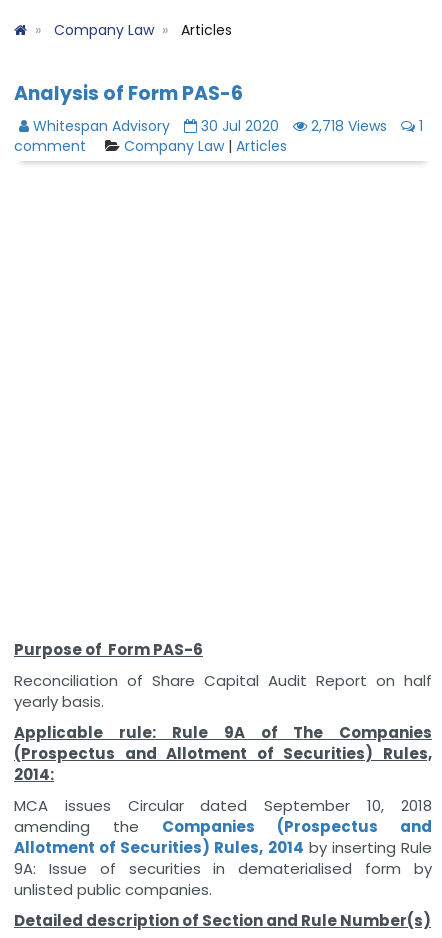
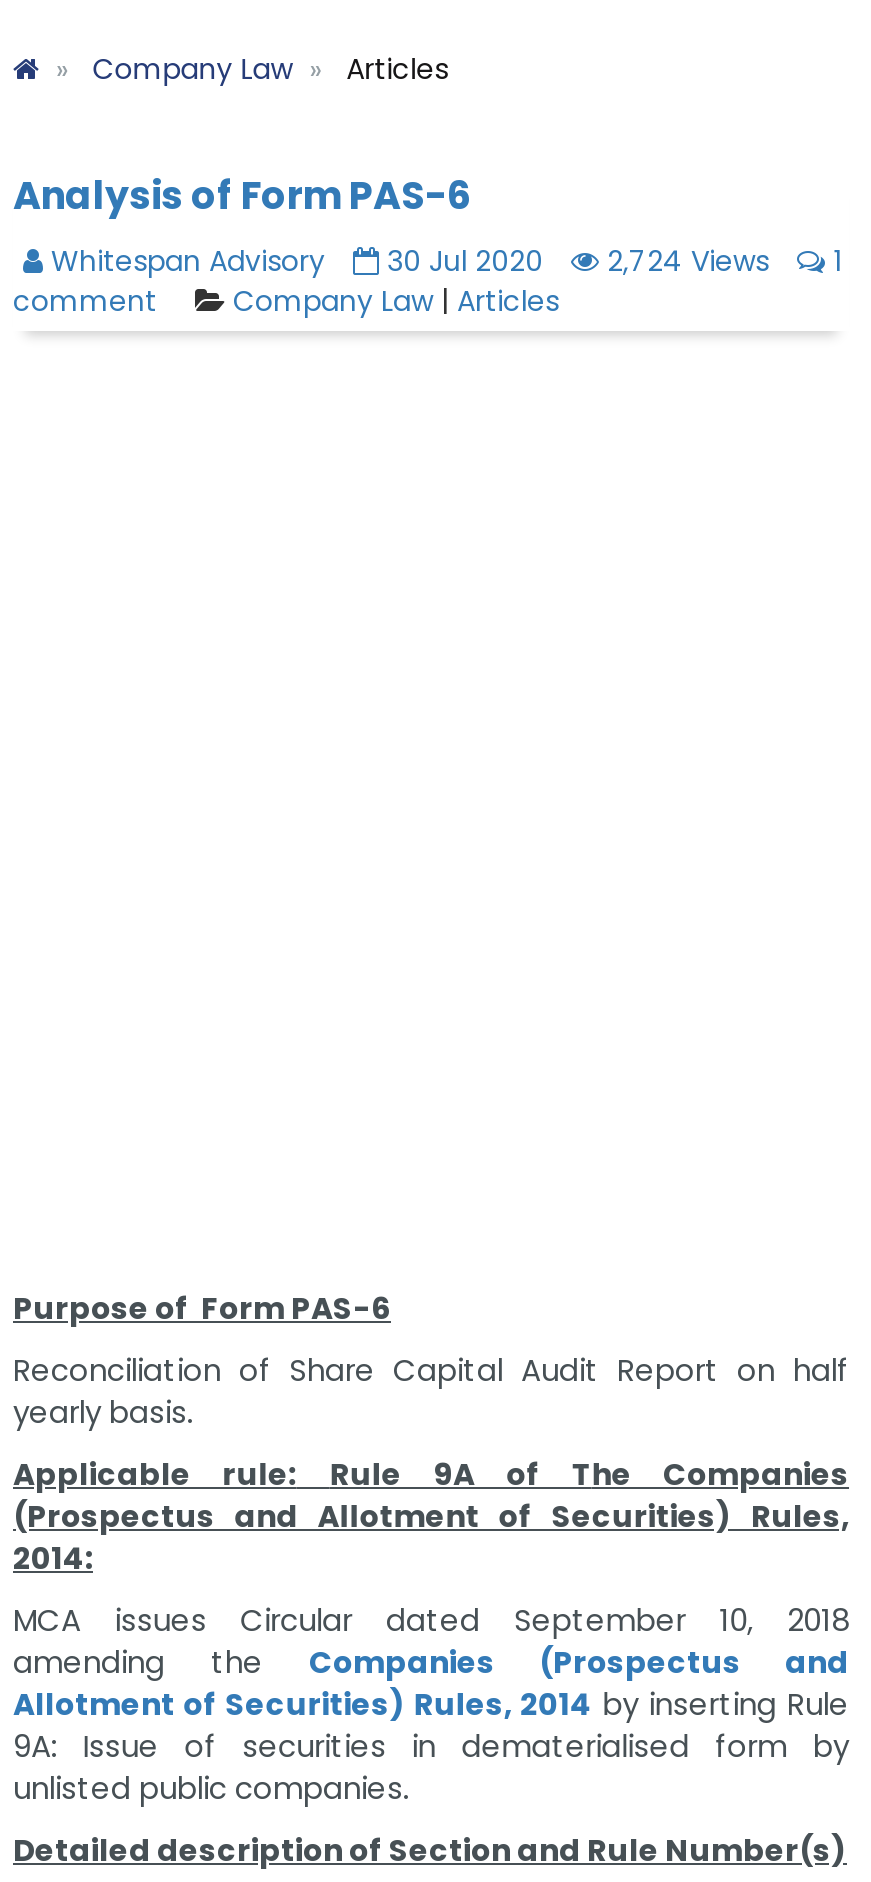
- Whitespan Advisory 30 Jul 2020 2,718 Views 1
+ Whitespan Advisory 30 Jul 2020 2,724 Views 1
